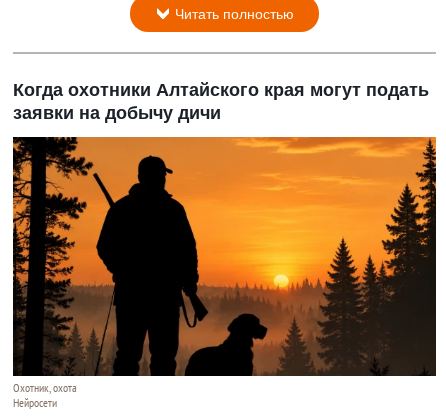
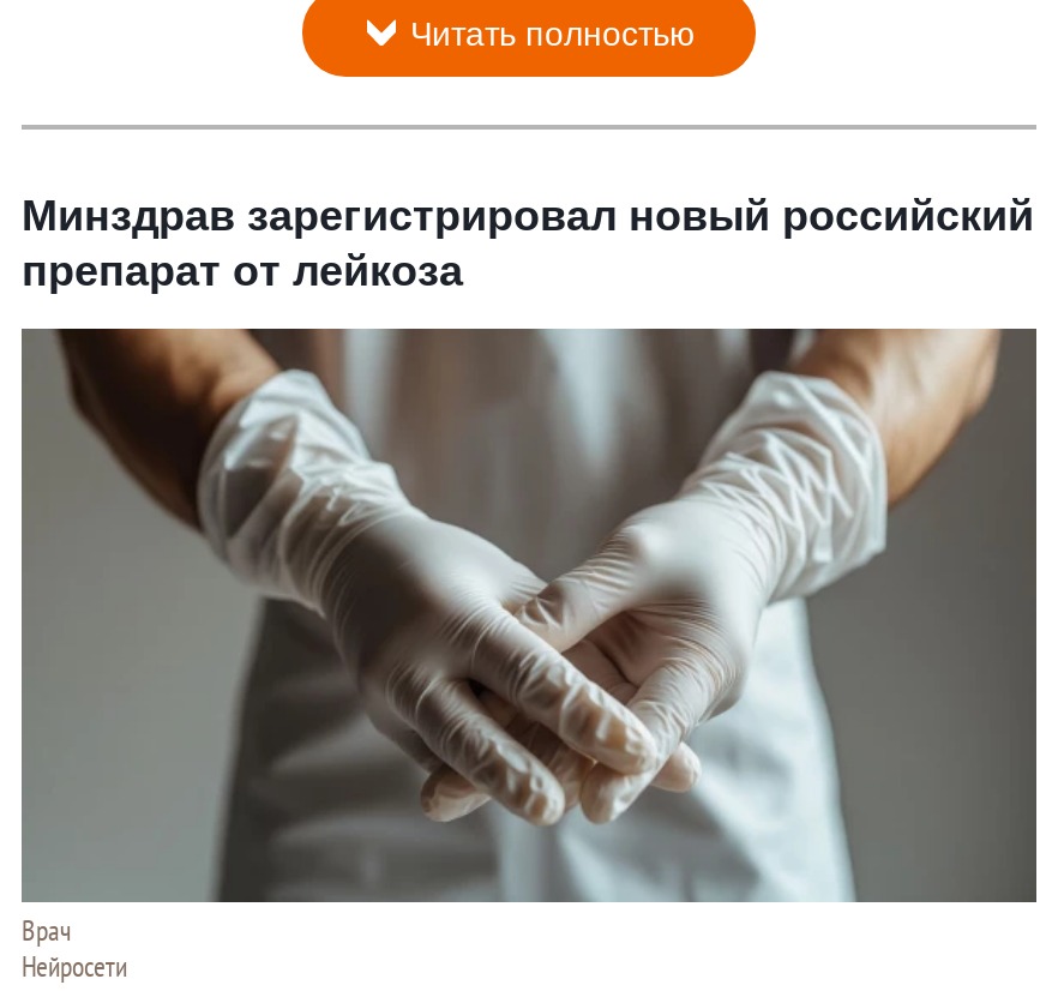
- Когда охотники Алтайского края могут подать
- заявки на добычу дичи
+ Минздрав зарегистрировал новый российский
+ препарат от лейкоза

- [image]
- Охотник, охота
+ [image]
+ Врач
